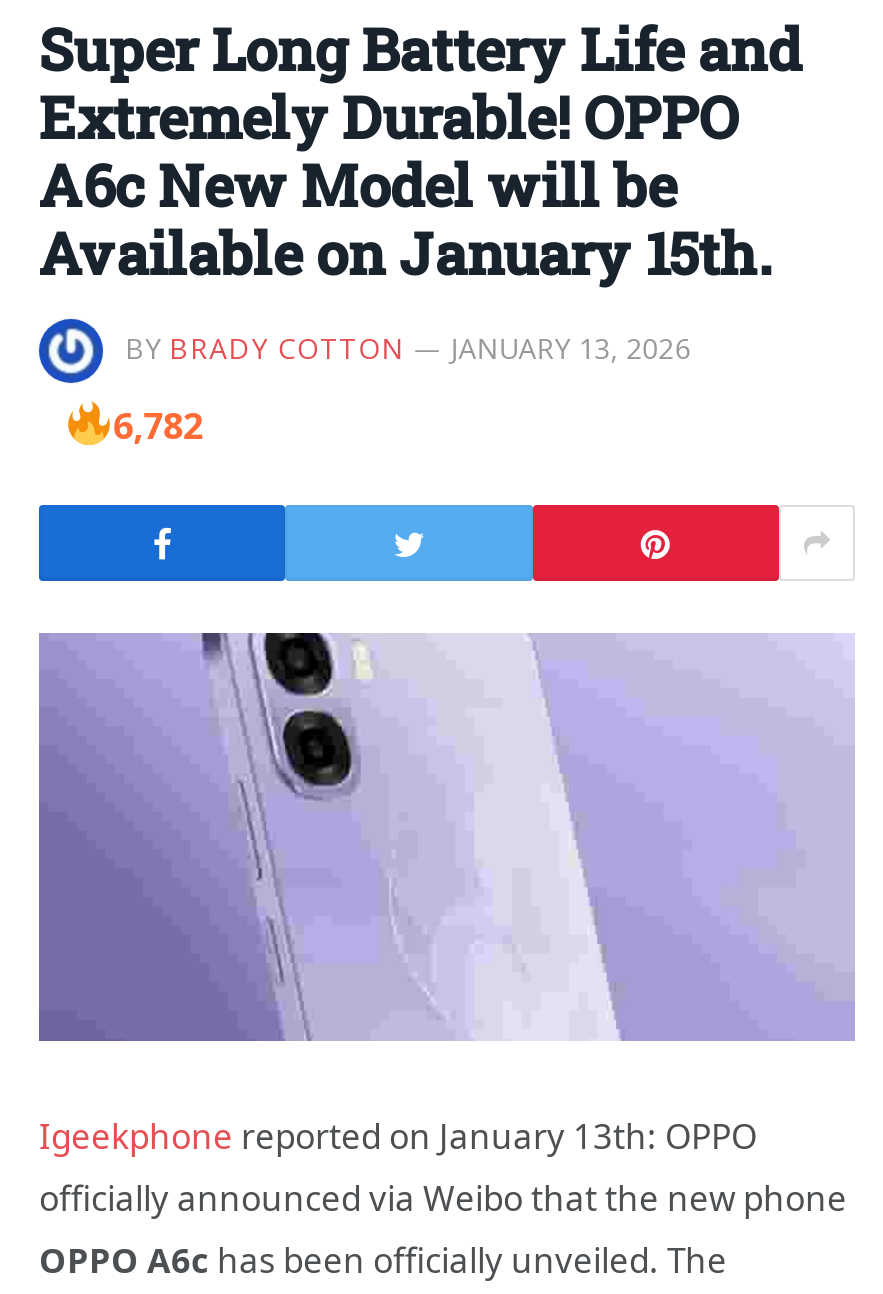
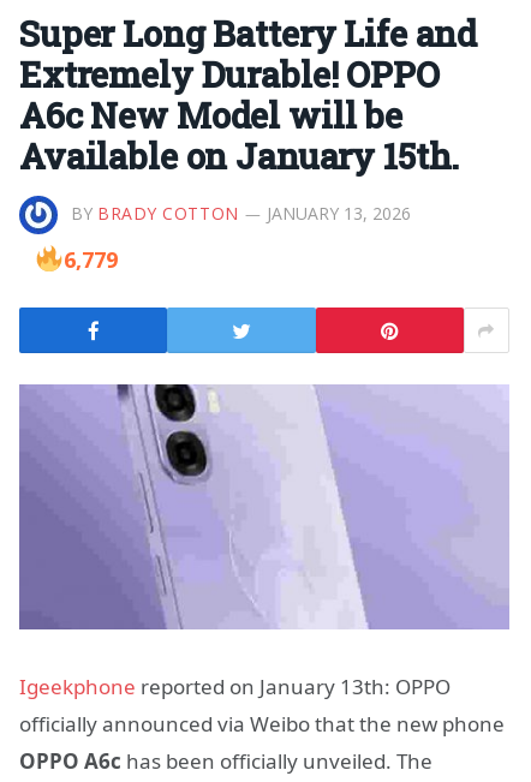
- 6,782
+ 6,779
